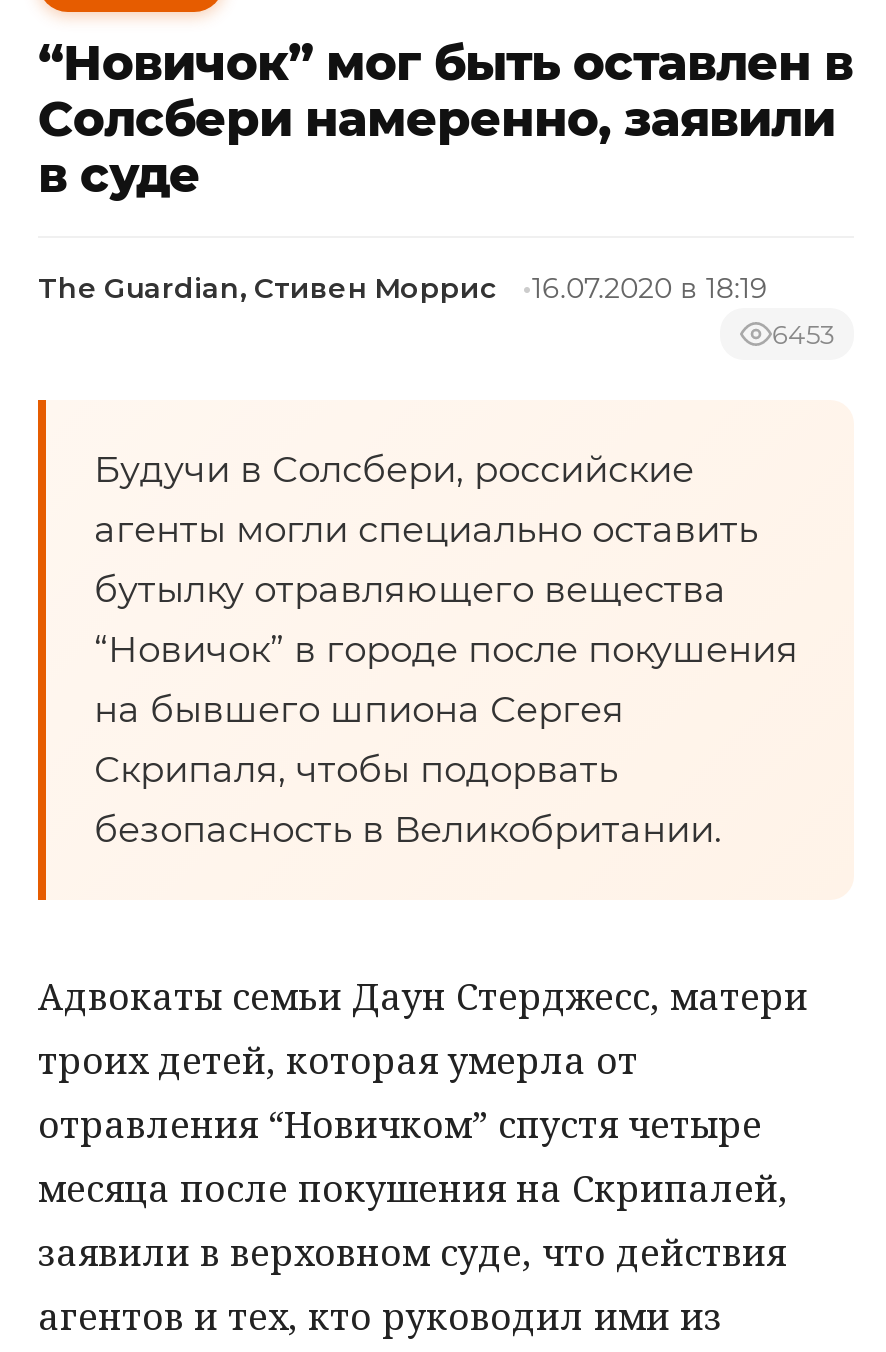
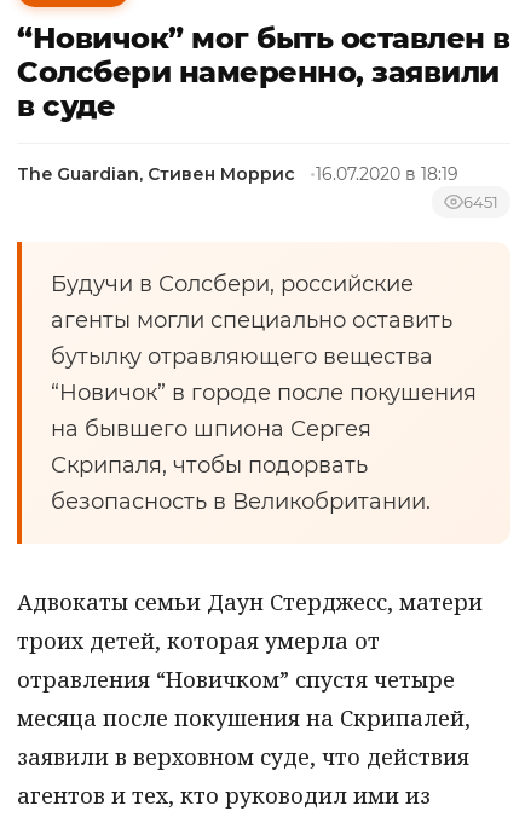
- 6453
+ 6451
